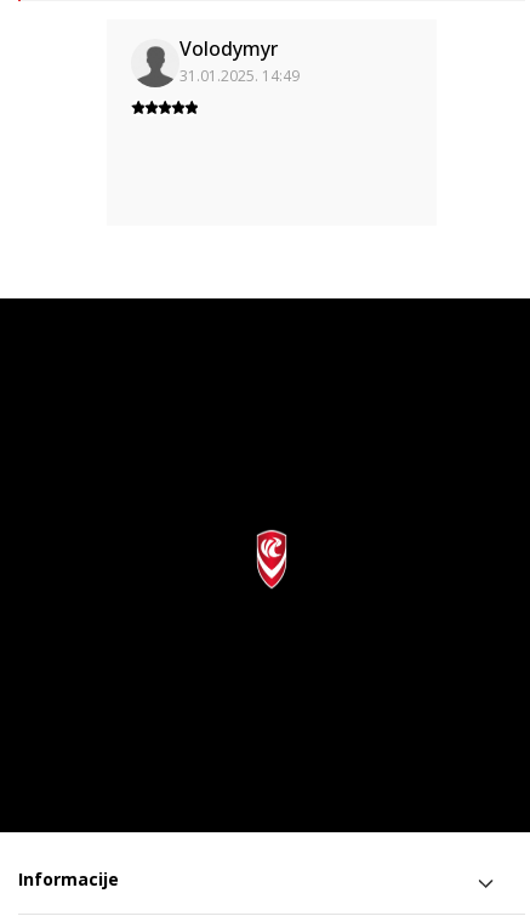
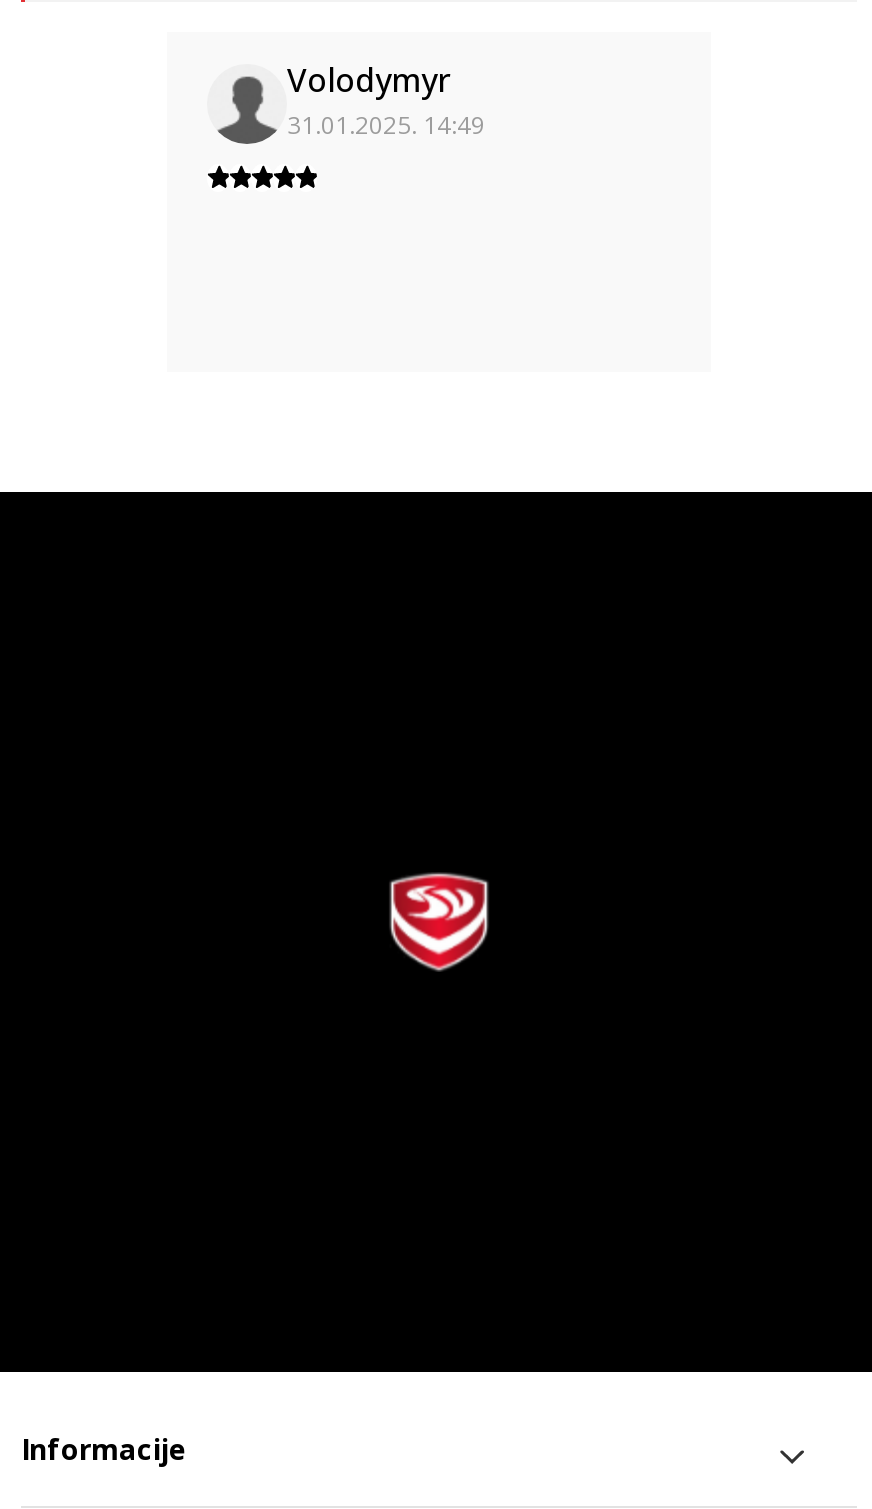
- [image]
+ [image]
